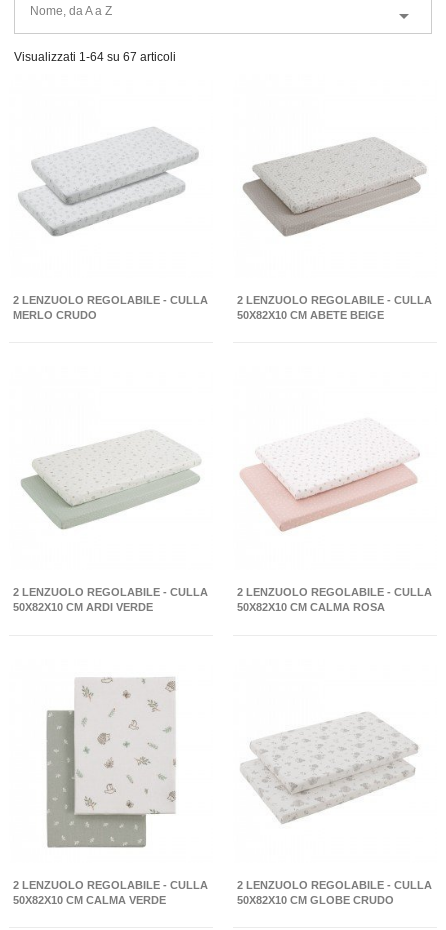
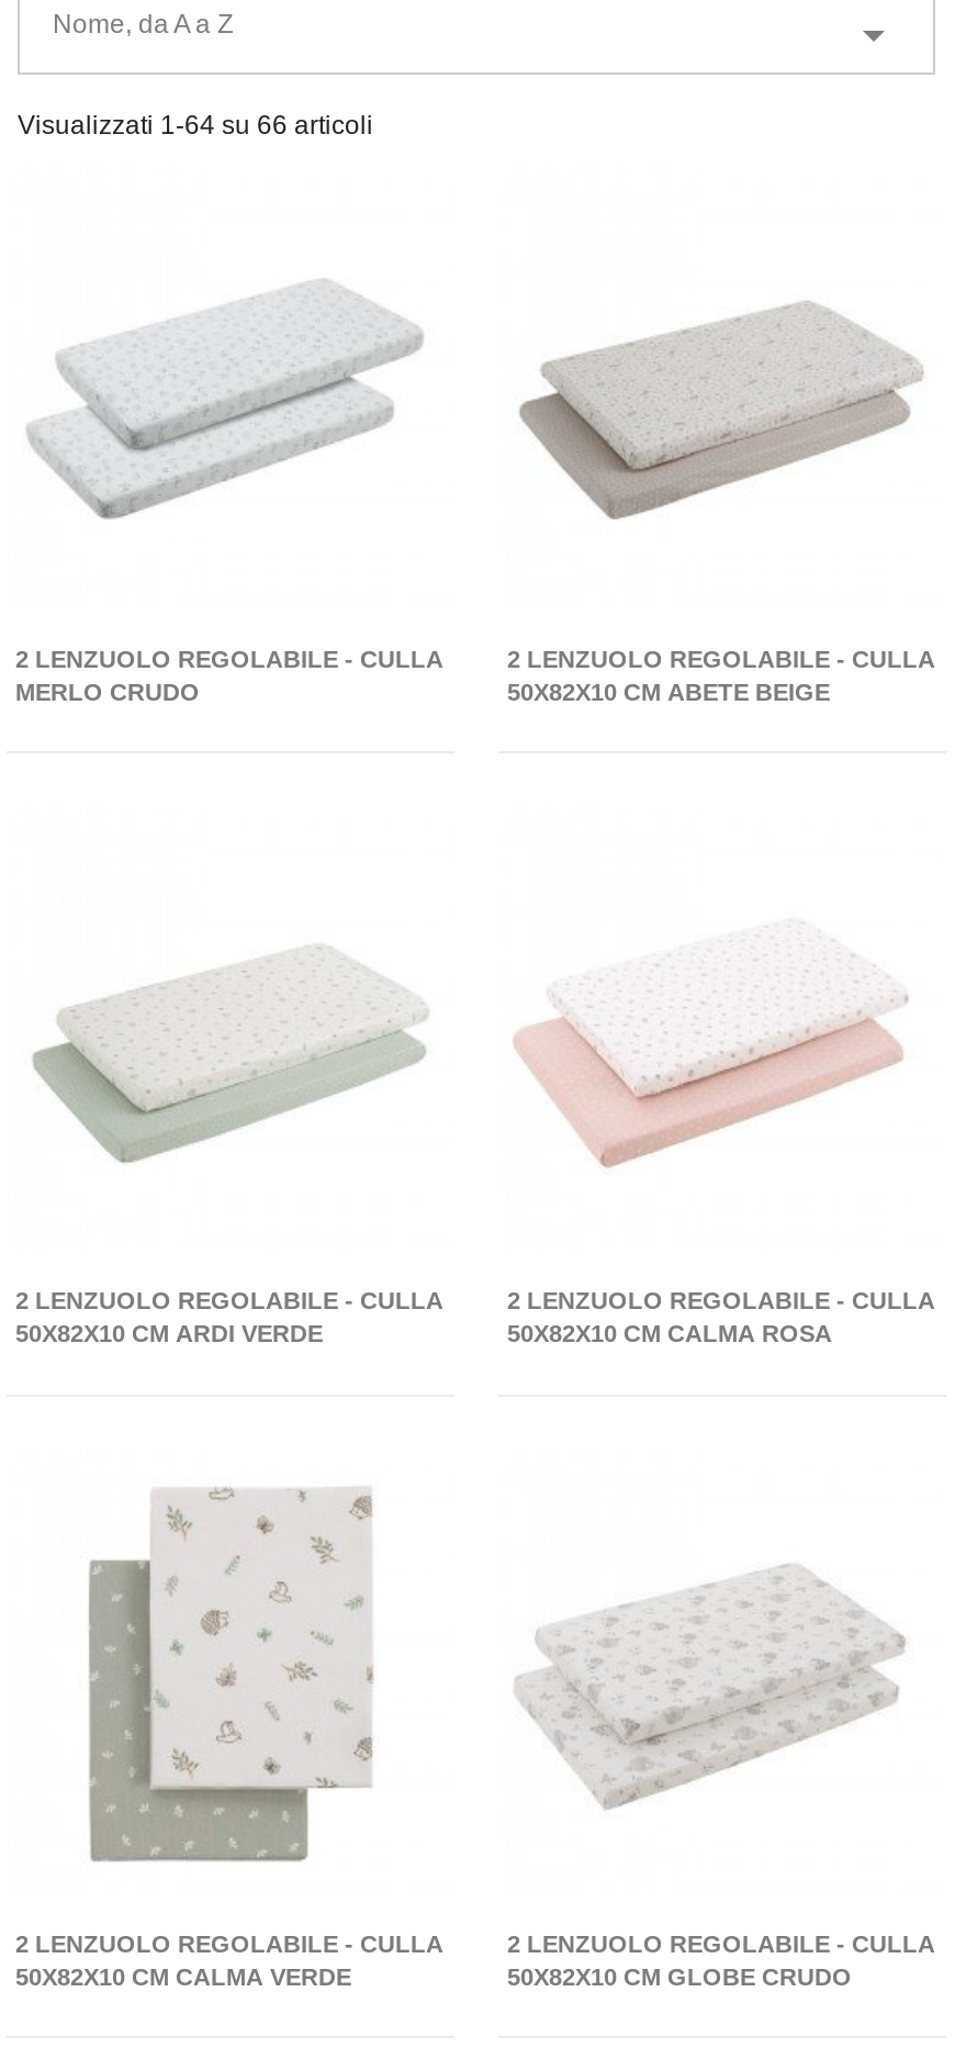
- Visualizzati 1-64 su 67 articoli
+ Visualizzati 1-64 su 66 articoli
